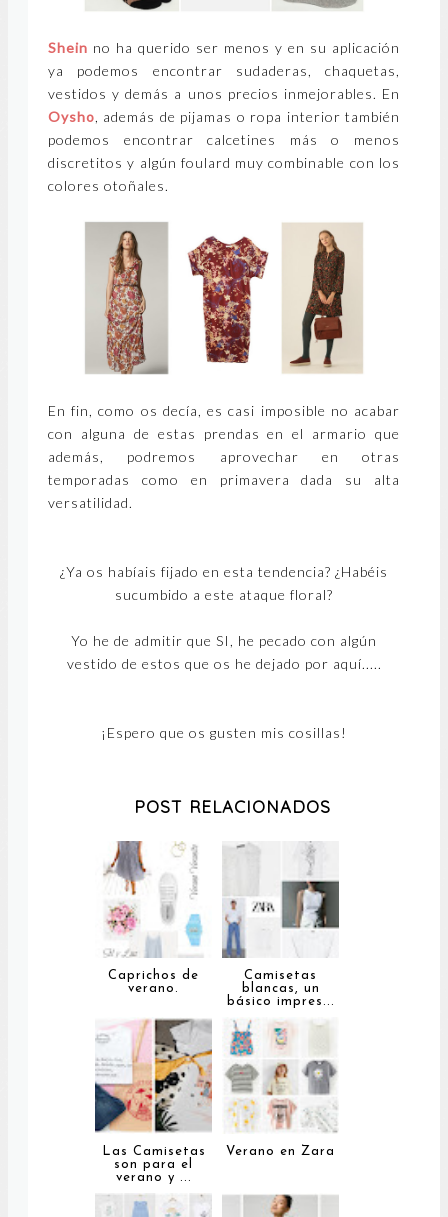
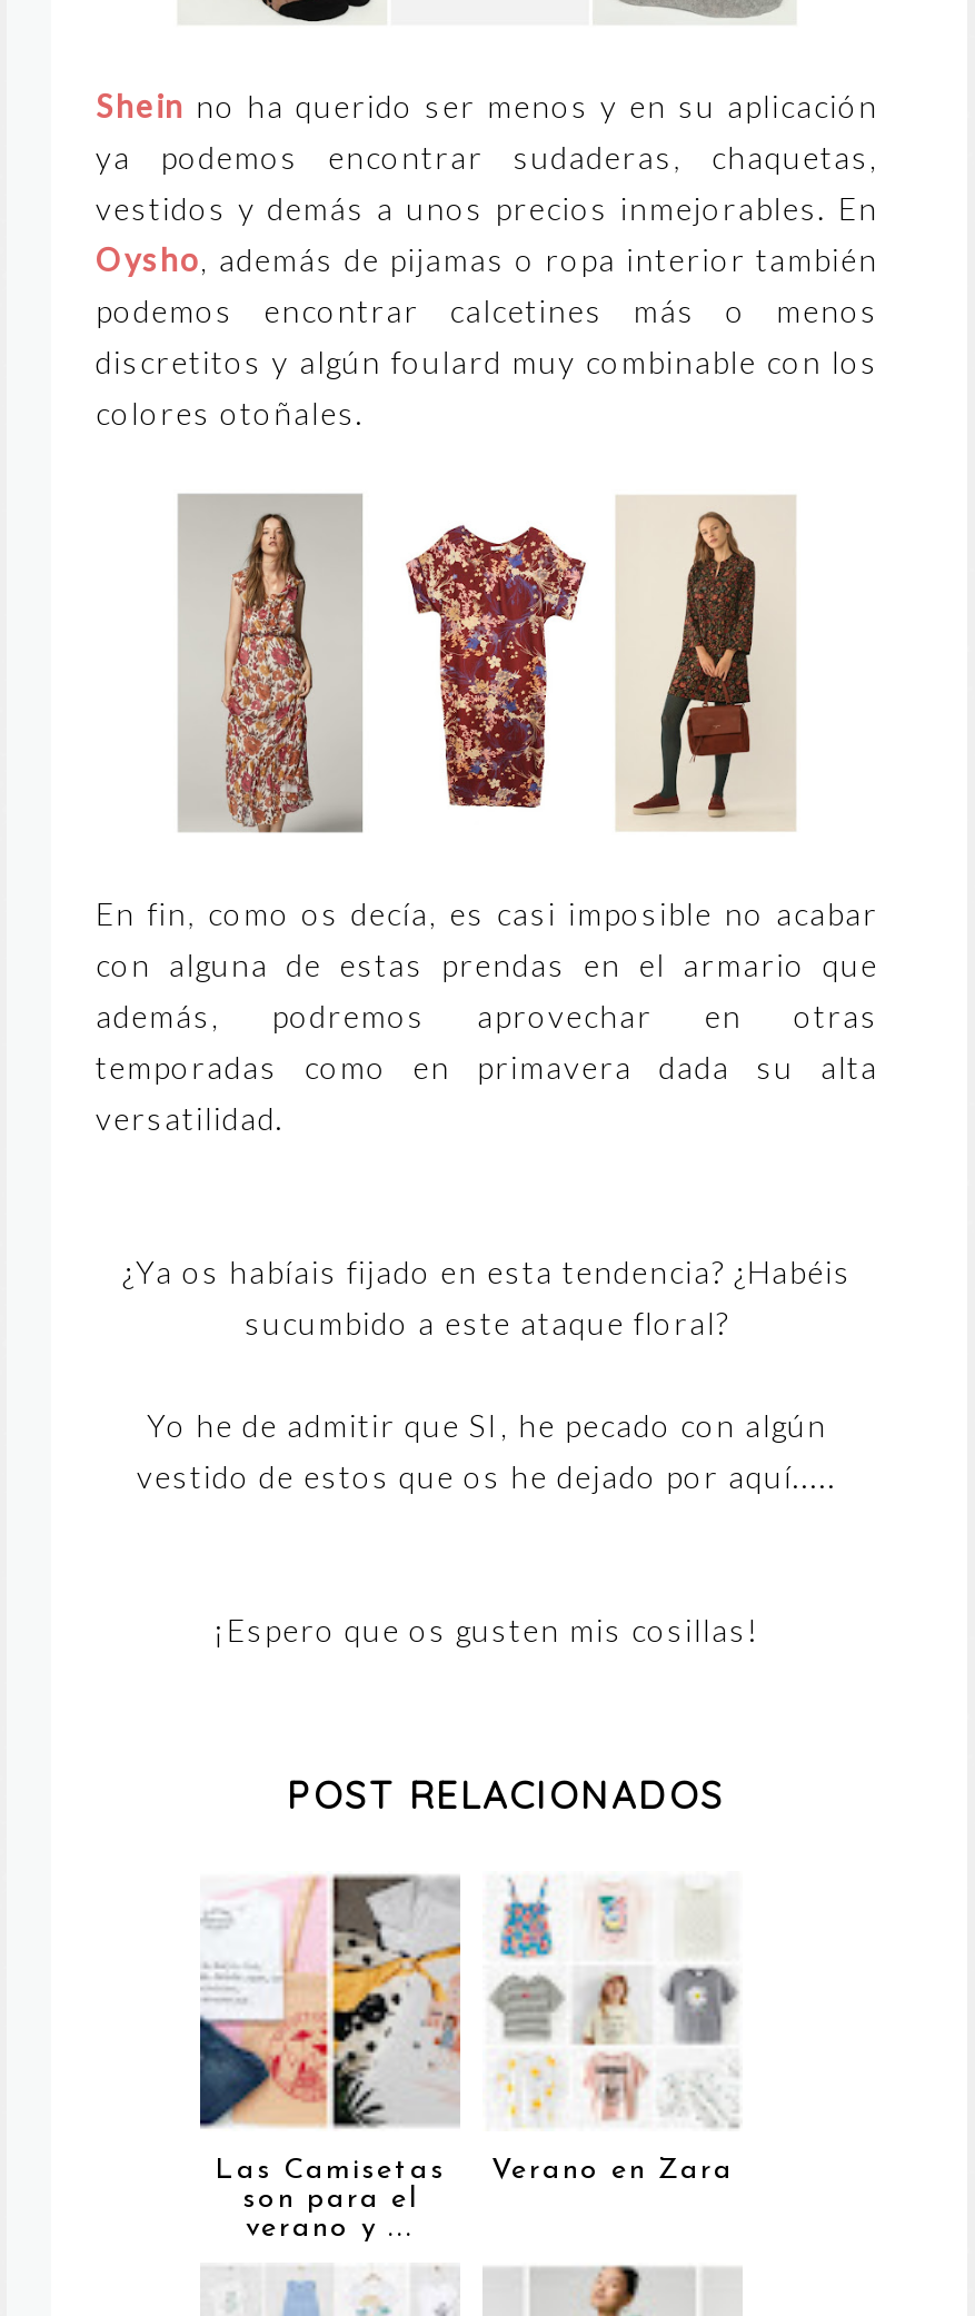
- [image]
- Caprichos de
- verano.

- [image]
- Camisetas
- blancas, un
- básico impres...
